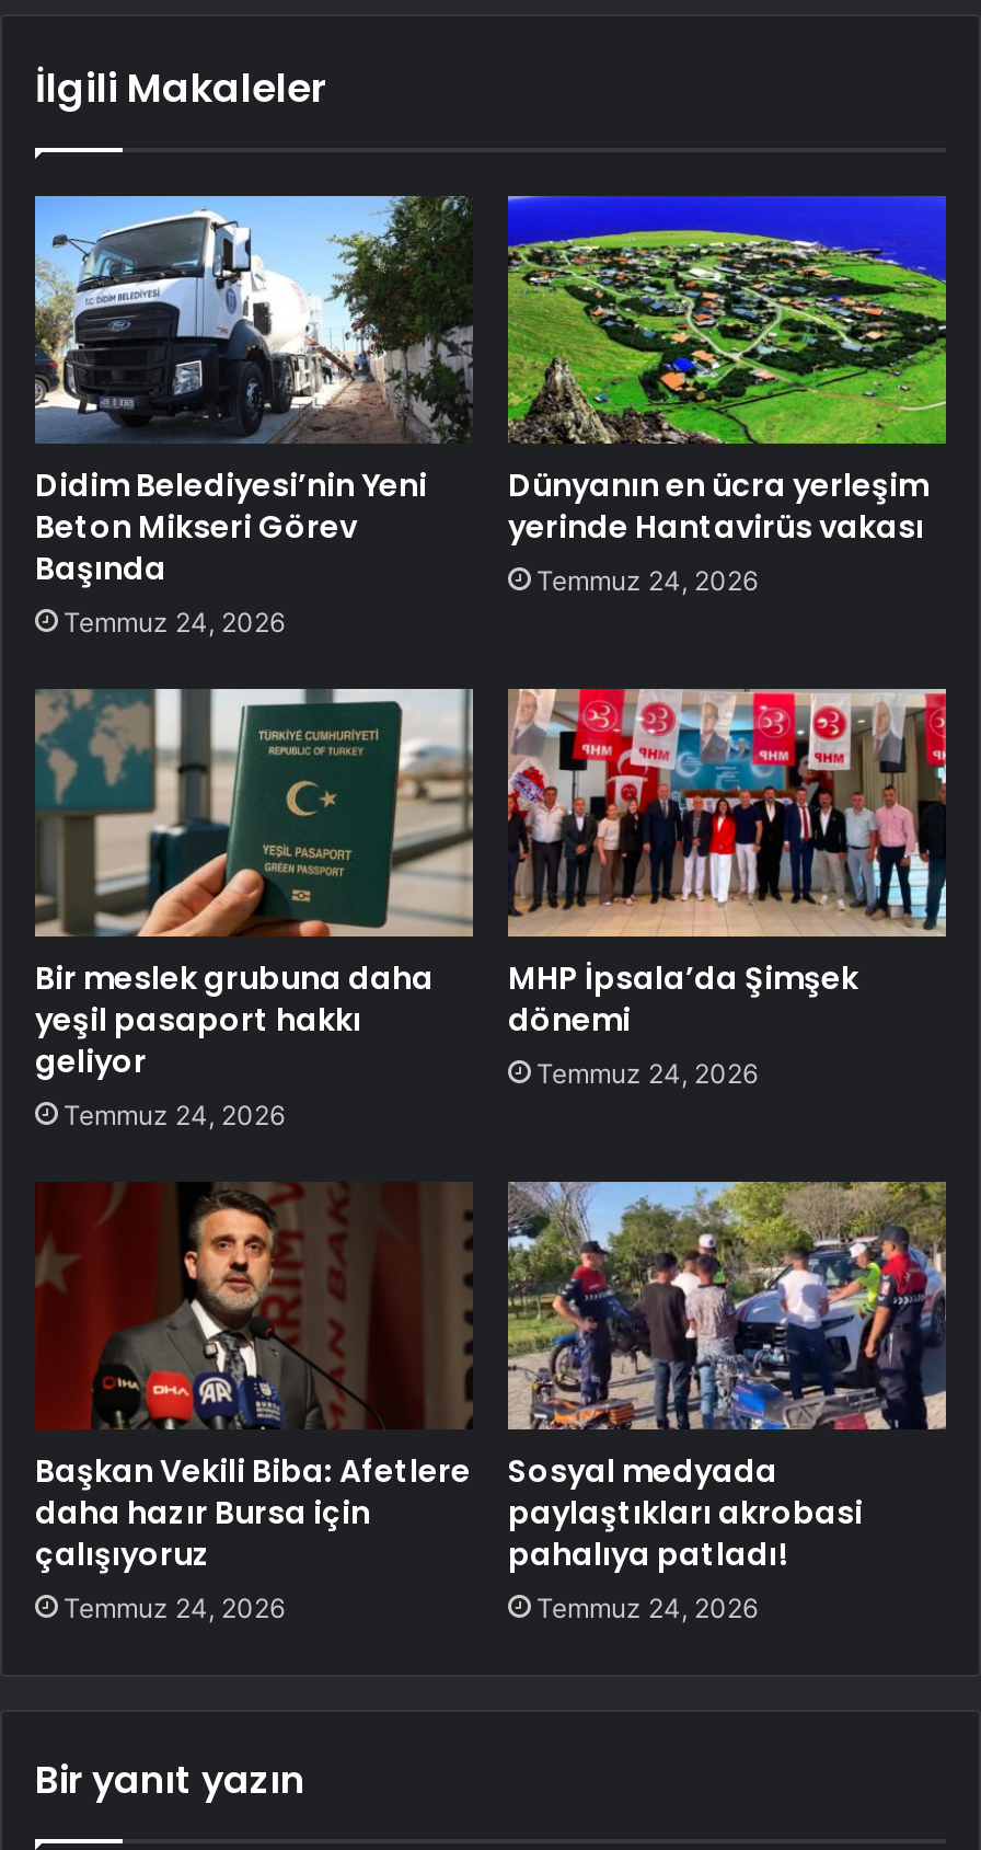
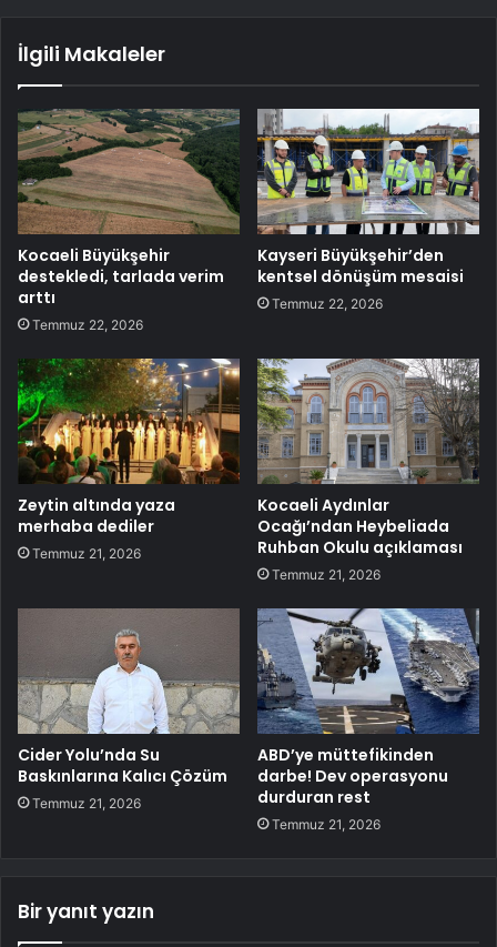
- [image]
- Didim Belediyesi’nin Yeni
- Beton Mikseri Görev
- Başında
- Temmuz 24, 2026
+ [image]
+ Kocaeli Büyükşehir
+ destekledi, tarlada verim
+ arttı
+ Temmuz 22, 2026

- [image]
- Dünyanın en ücra yerleşim
- yerinde Hantavirüs vakası
- Temmuz 24, 2026
+ [image]
+ Kayseri Büyükşehir’den
+ kentsel dönüşüm mesaisi
+ Temmuz 22, 2026

- [image]
- Bir meslek grubuna daha
- yeşil pasaport hakkı
- geliyor
- Temmuz 24, 2026
+ [image]
+ Zeytin altında yaza
+ merhaba dediler
+ Temmuz 21, 2026

- [image]
- MHP İpsala’da Şimşek
- dönemi
- Temmuz 24, 2026
+ [image]
+ Kocaeli Aydınlar
+ Ocağı’ndan Heybeliada
+ Ruhban Okulu açıklaması
+ Temmuz 21, 2026

- [image]
- Başkan Vekili Biba: Afetlere
- daha hazır Bursa için
- çalışıyoruz
- Temmuz 24, 2026
+ [image]
+ Cider Yolu’nda Su
+ Baskınlarına Kalıcı Çözüm
+ Temmuz 21, 2026

- [image]
- Sosyal medyada
- paylaştıkları akrobasi
- pahalıya patladı!
- Temmuz 24, 2026
+ [image]
+ ABD’ye müttefikinden
+ darbe! Dev operasyonu
+ durduran rest
+ Temmuz 21, 2026
